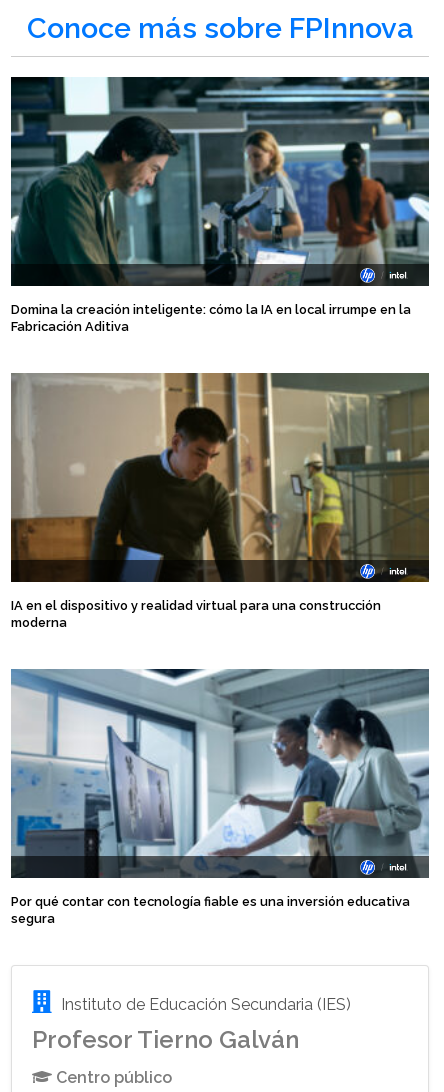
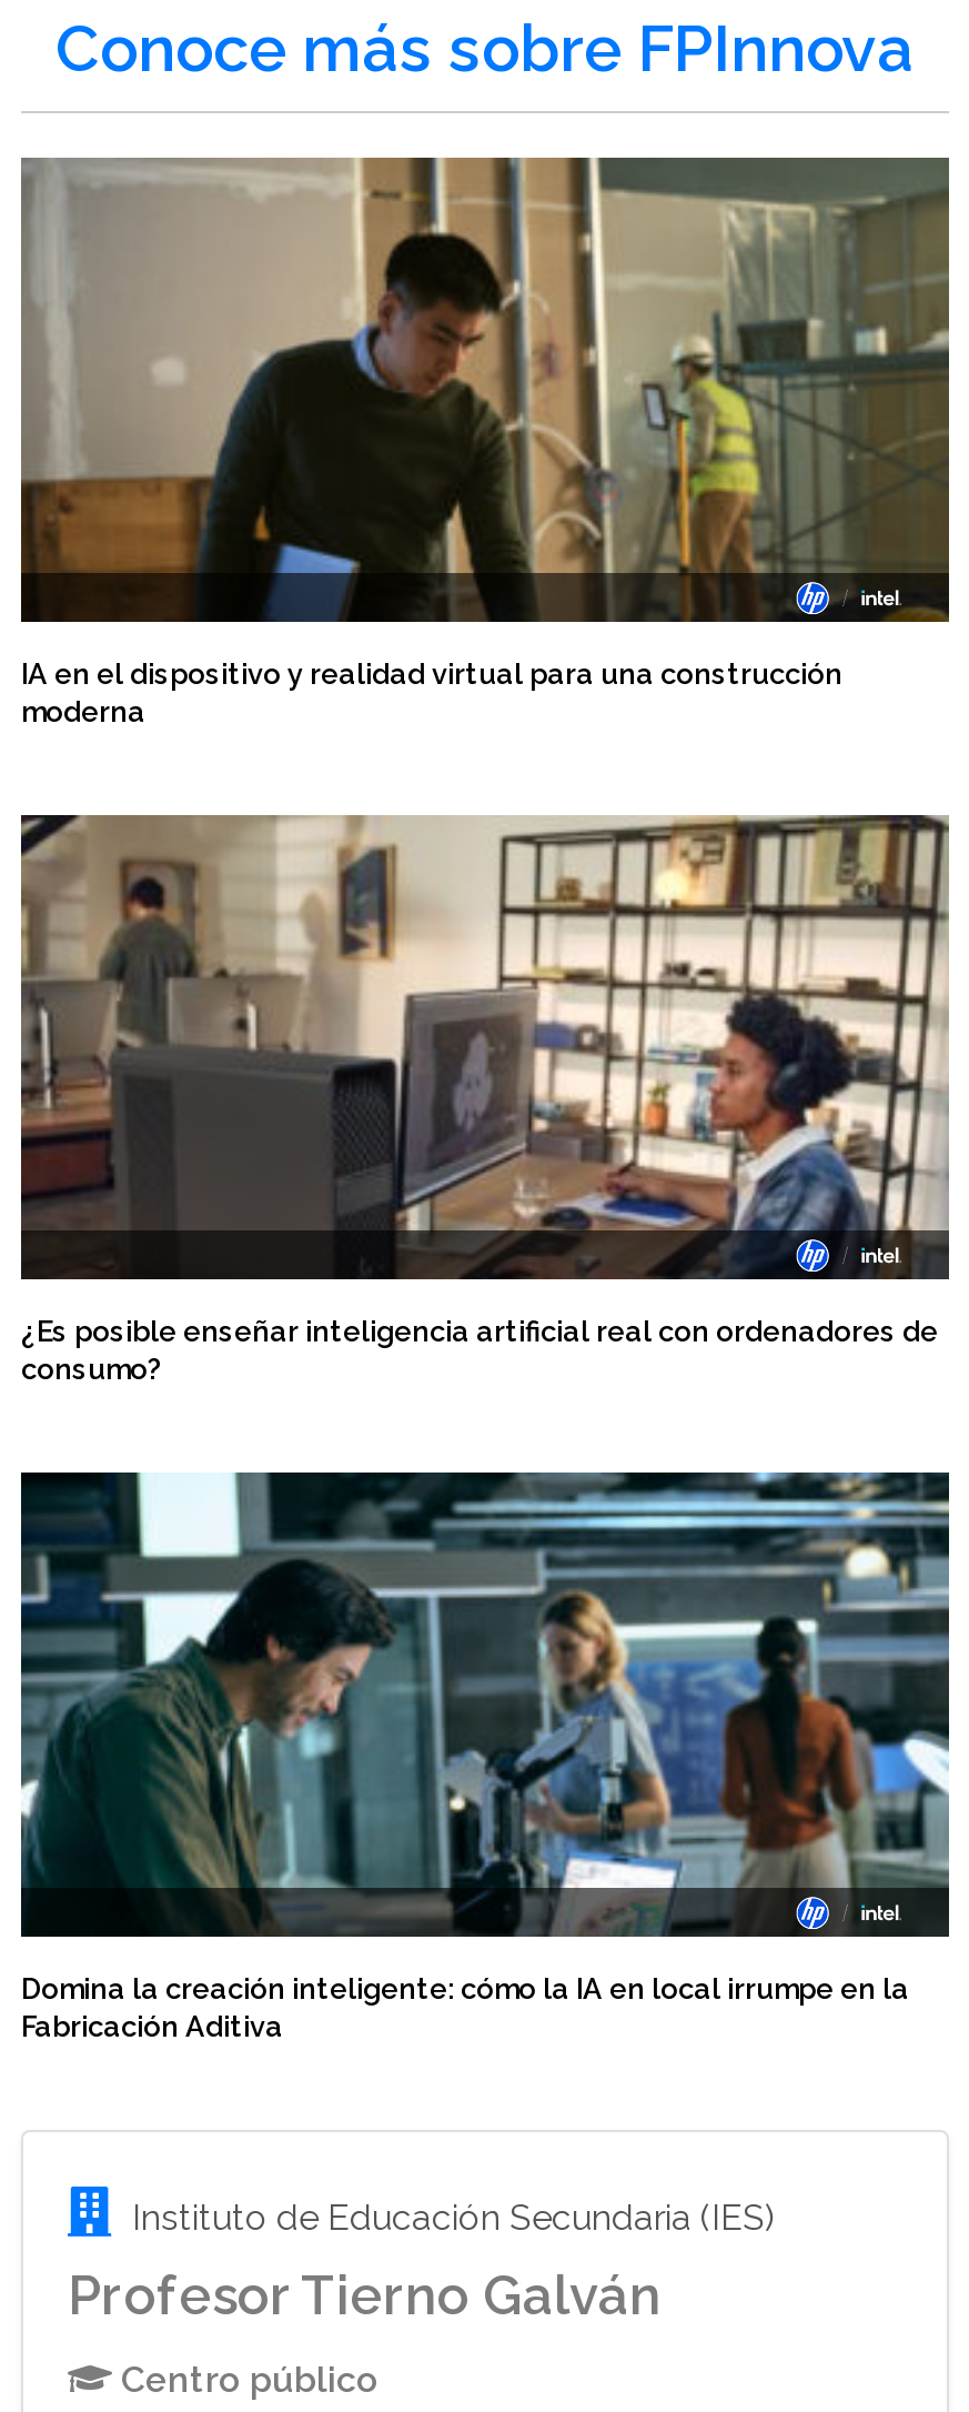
+ [image]
+ ¿Es posible enseñar inteligencia artificial real con ordenadores de
+ consumo?

moved down: [image] | Domina la creación inteligente: cómo la IA en local irrumpe en la | Fabricación Aditiva

moved up: [image] | IA en el dispositivo y realidad virtual para una construcción | moderna

- [image]
- Por qué contar con tecnología fiable es una inversión educativa
- segura
